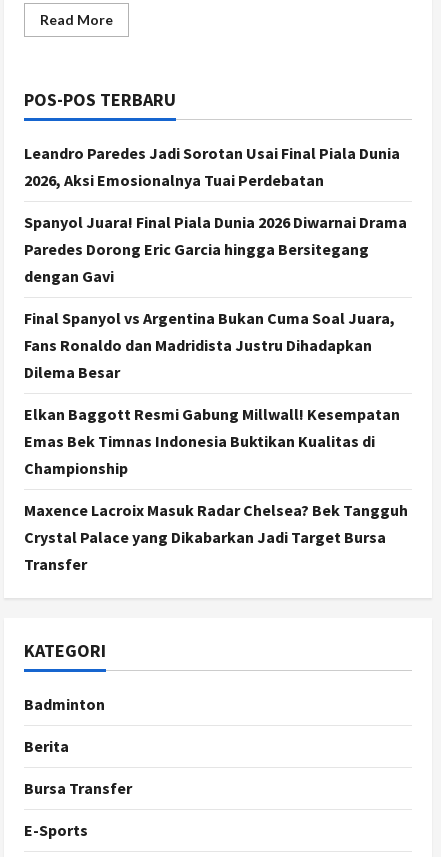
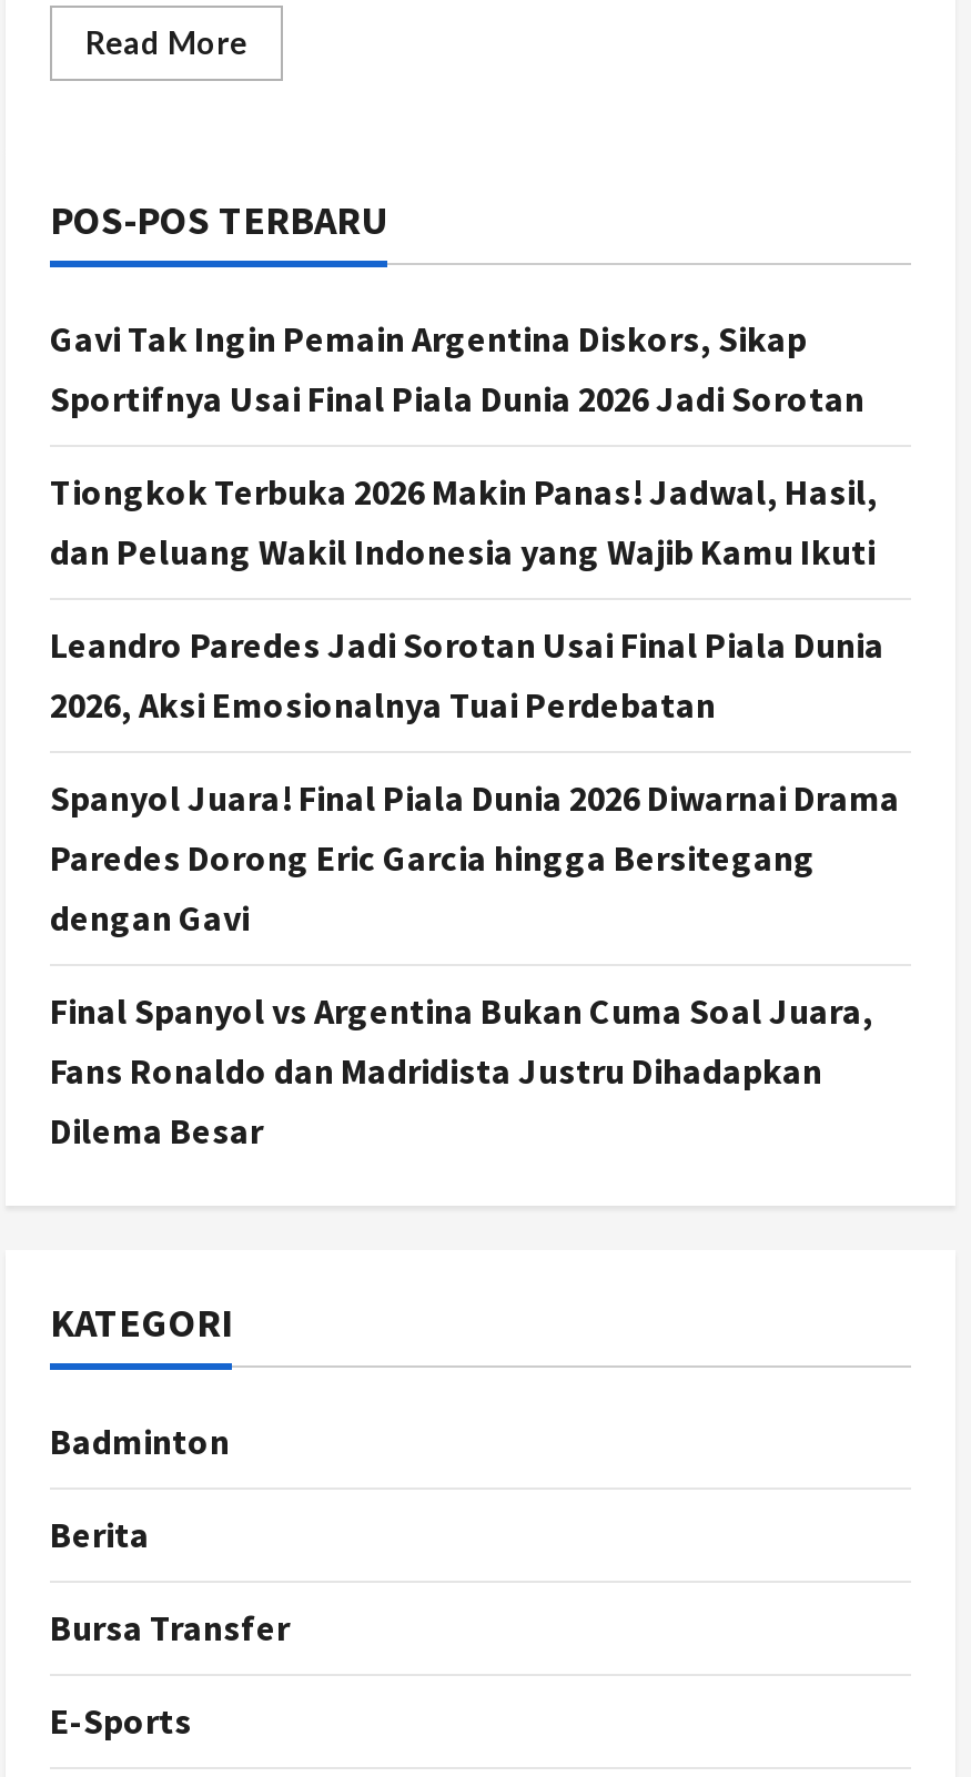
+ Gavi Tak Ingin Pemain Argentina Diskors, Sikap
+ Sportifnya Usai Final Piala Dunia 2026 Jadi Sorotan
+ Tiongkok Terbuka 2026 Makin Panas! Jadwal, Hasil,
+ dan Peluang Wakil Indonesia yang Wajib Kamu Ikuti

moved down: Leandro Paredes Jadi Sorotan Usai Final Piala Dunia | 2026, Aksi Emosionalnya Tuai Perdebatan | Spanyol Juara! Final Piala Dunia 2026 Diwarnai Drama | Paredes Dorong Eric Garcia hingga Bersitegang | dengan Gavi | Final Spanyol vs Argentina Bukan Cuma Soal Juara, | Fans Ronaldo dan Madridista Justru Dihadapkan | Dilema Besar

- Elkan Baggott Resmi Gabung Millwall! Kesempatan
- Emas Bek Timnas Indonesia Buktikan Kualitas di
- Championship
- Maxence Lacroix Masuk Radar Chelsea? Bek Tangguh
- Crystal Palace yang Dikabarkan Jadi Target Bursa
- Transfer
